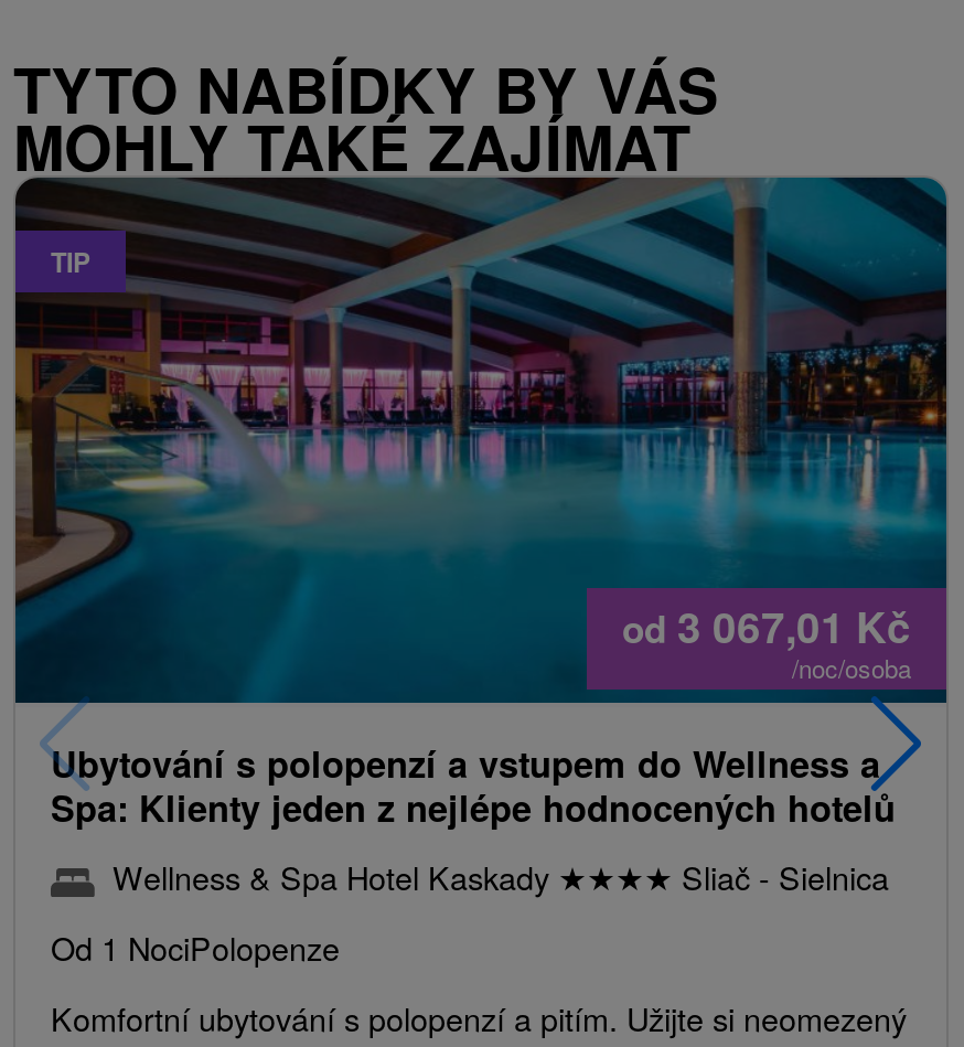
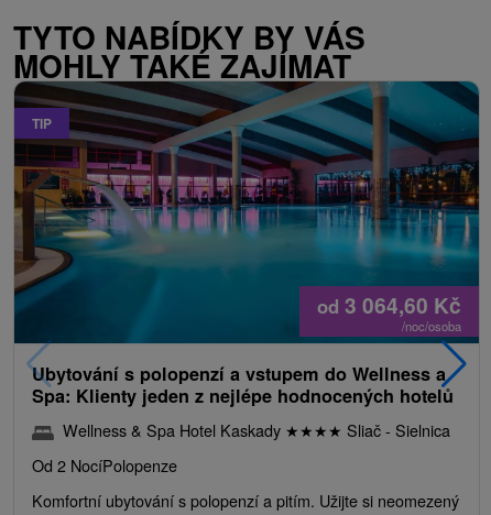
- od 3 067,01 Kč
+ od 3 064,60 Kč

- Od 1 NociPolopenze
+ Od 2 NocíPolopenze
